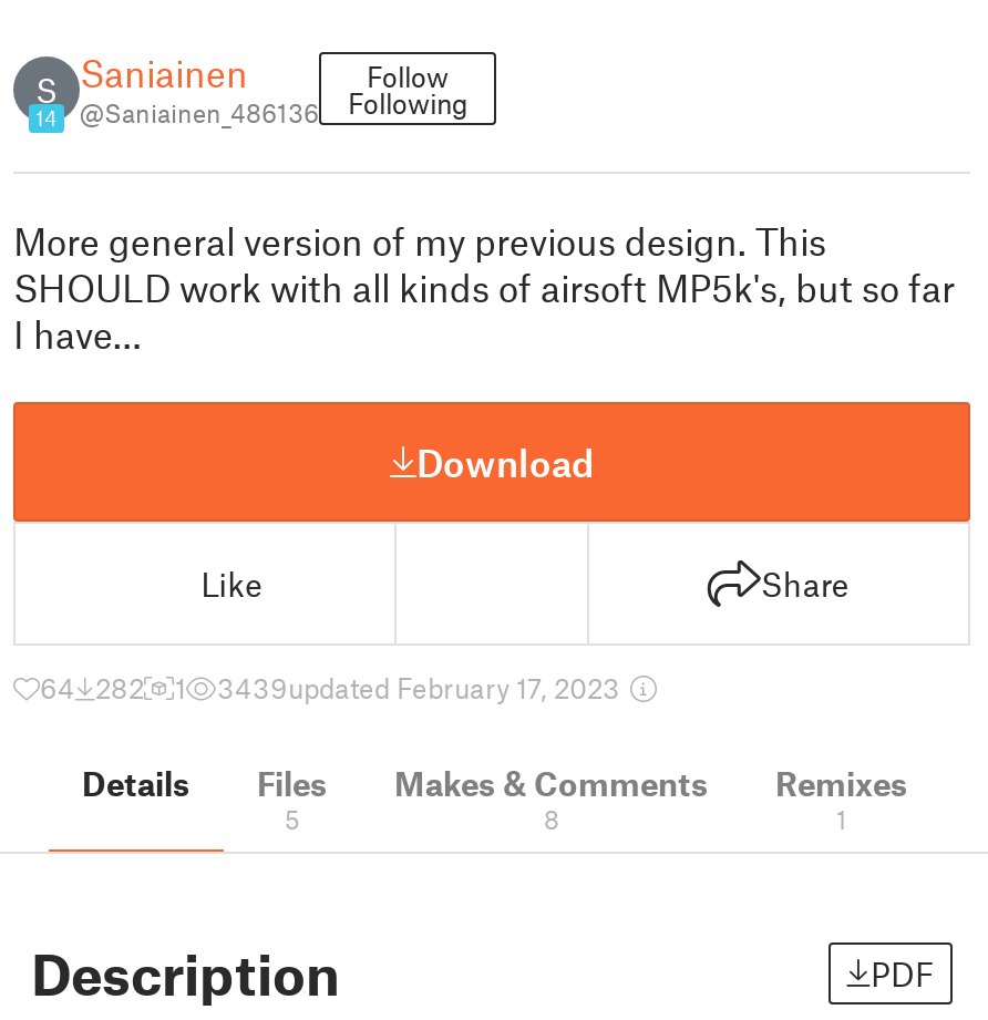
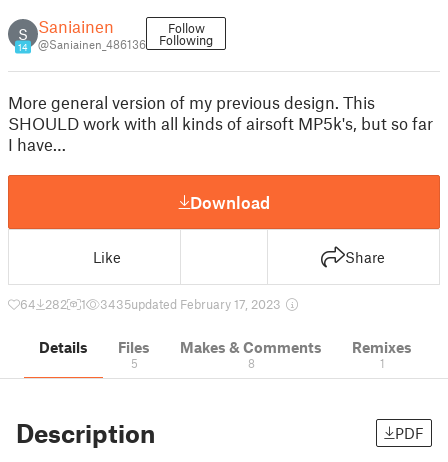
- 3439updated February 17, 2023
+ 3435updated February 17, 2023
